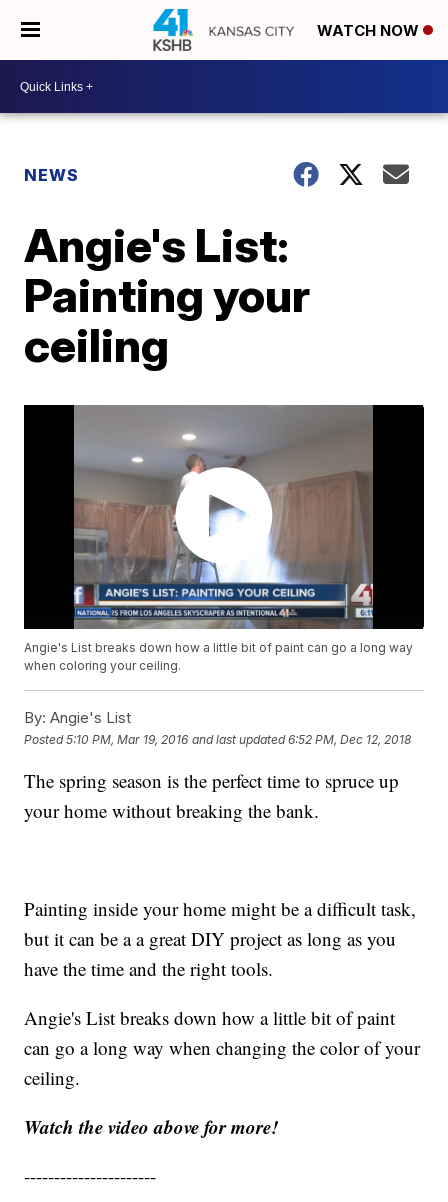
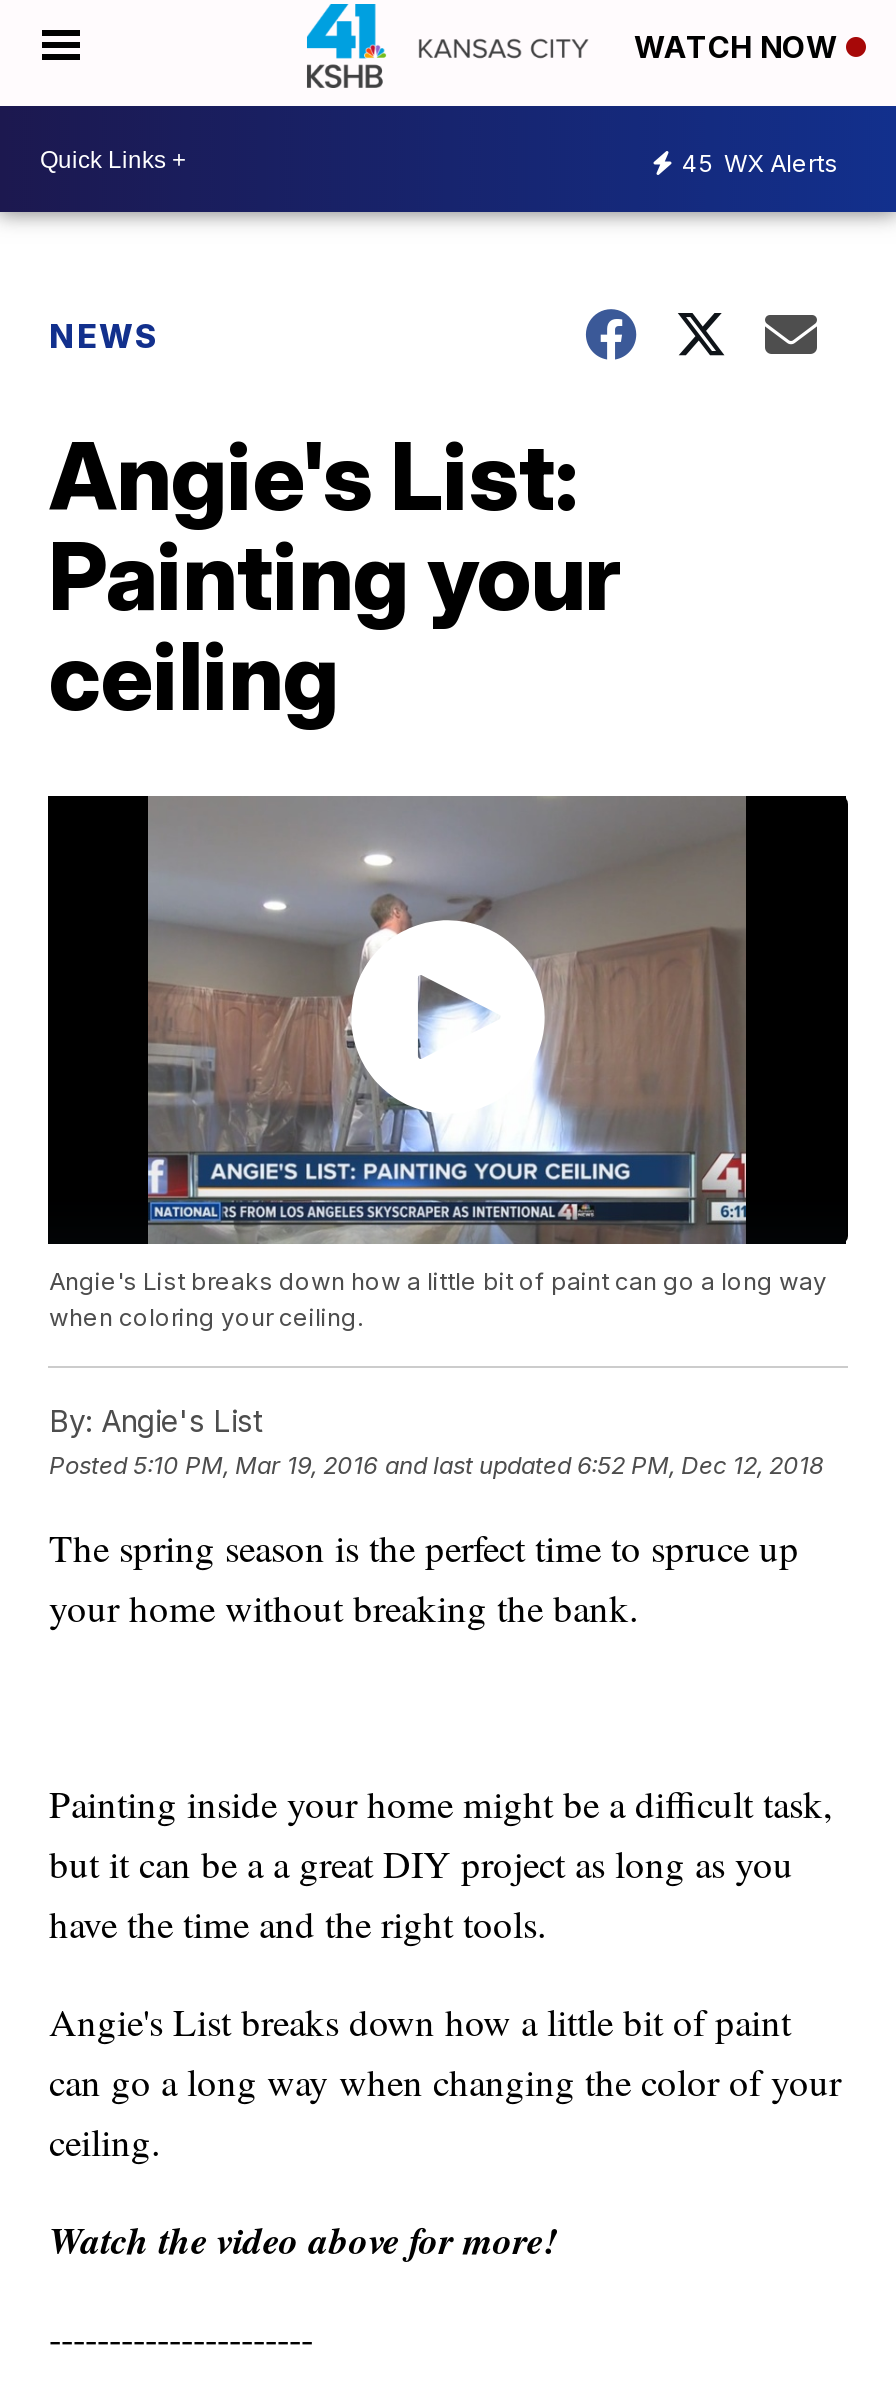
+ 45 WX Alerts
